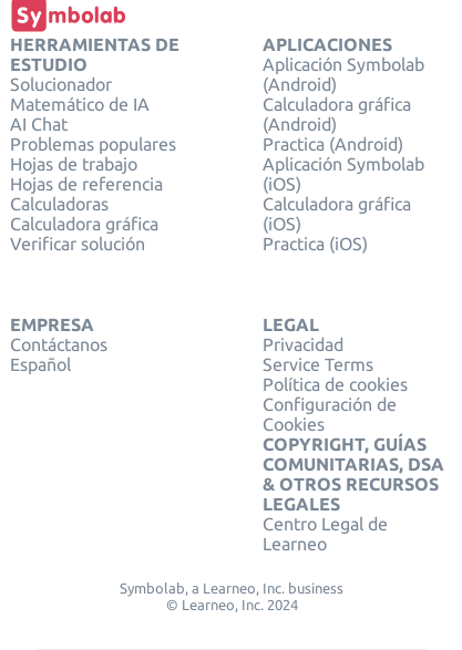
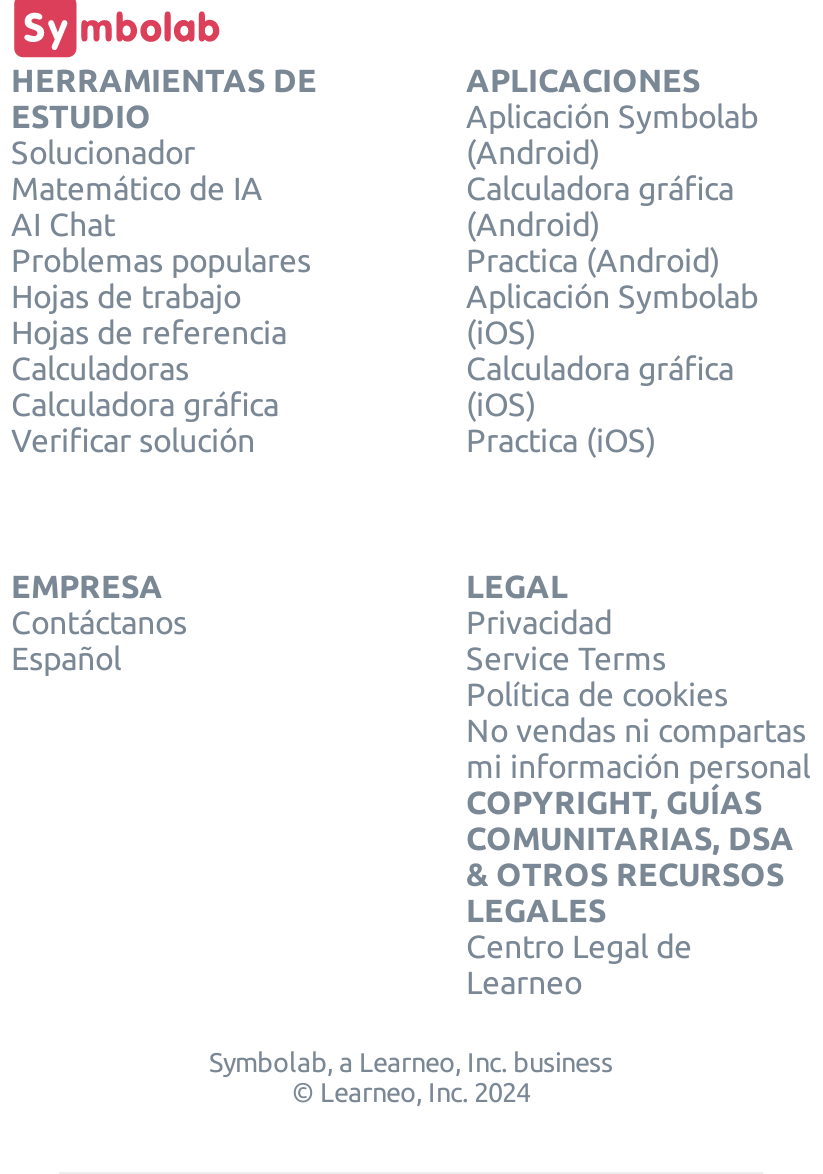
- Configuración de
- Cookies
+ No vendas ni compartas
+ mi información personal
